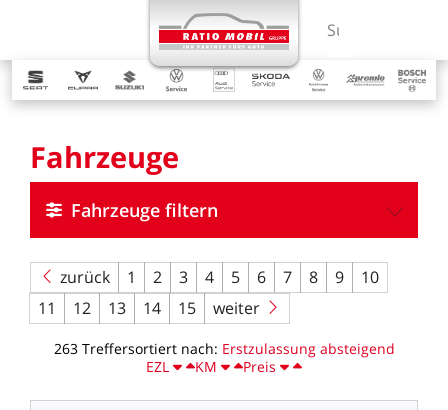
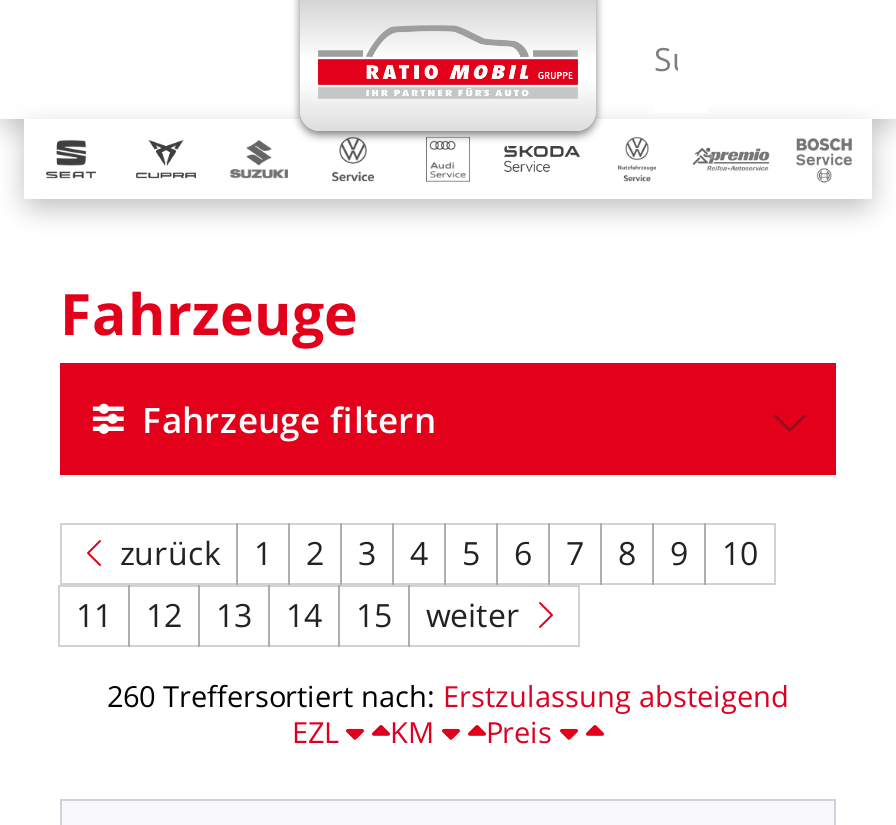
- 263 Treffersortiert nach: Erstzulassung absteigend
+ 260 Treffersortiert nach: Erstzulassung absteigend
